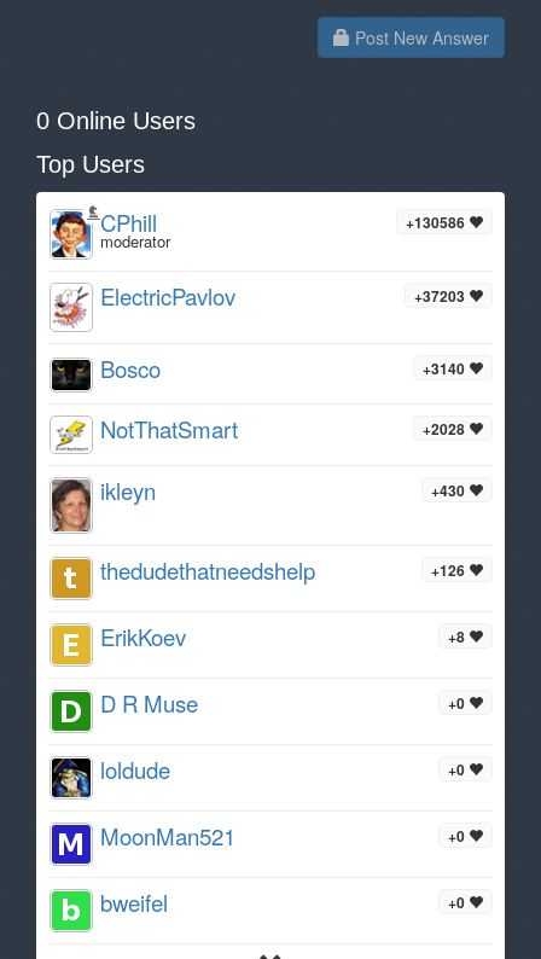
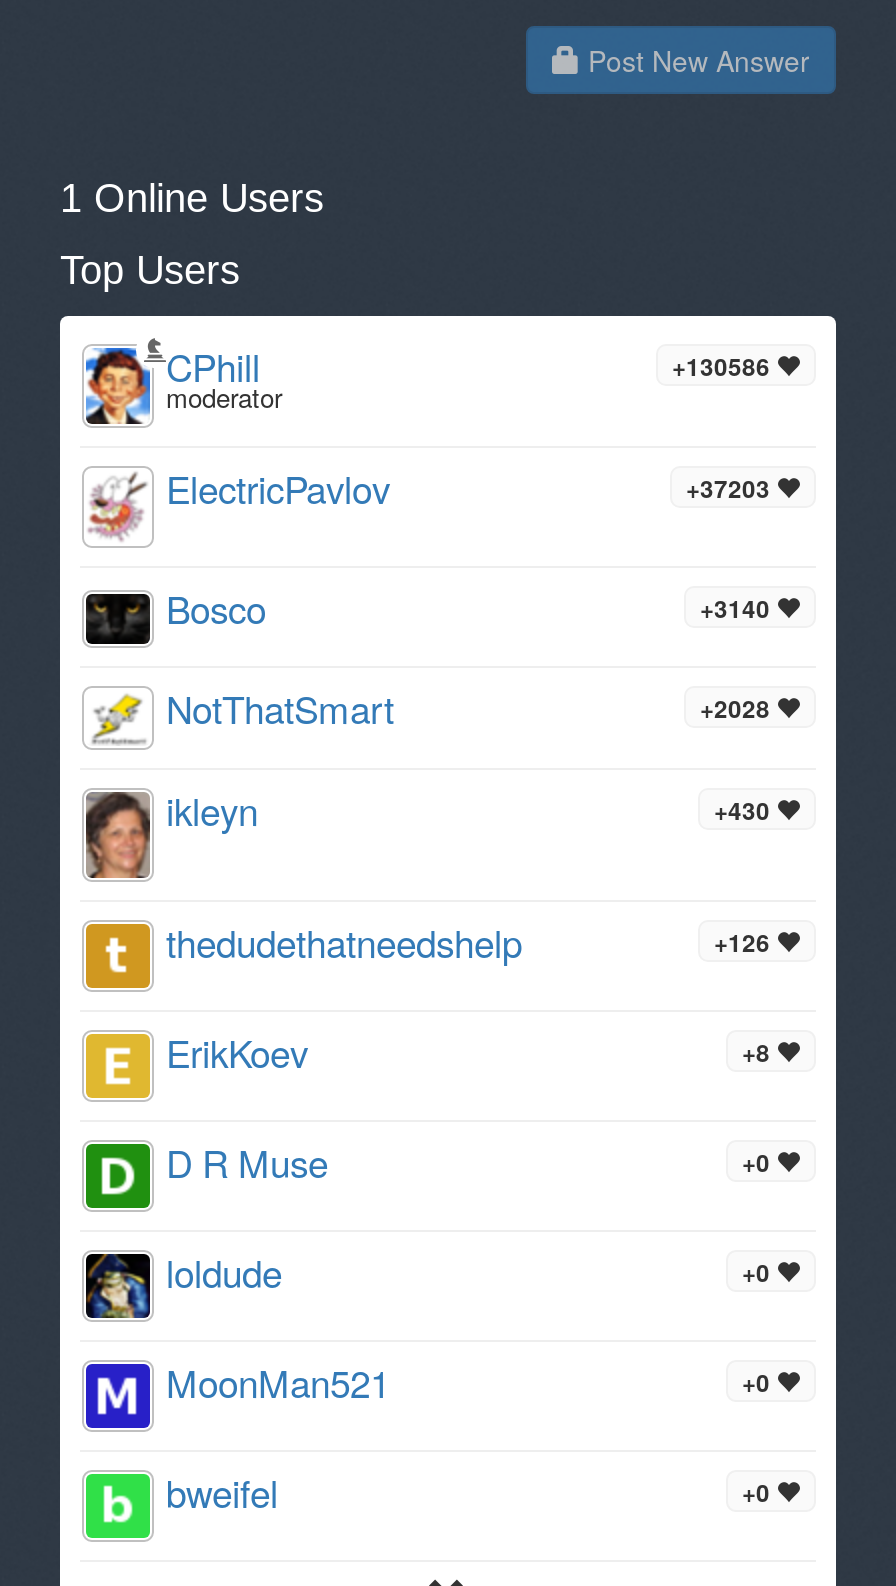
- 0 Online Users
+ 1 Online Users
